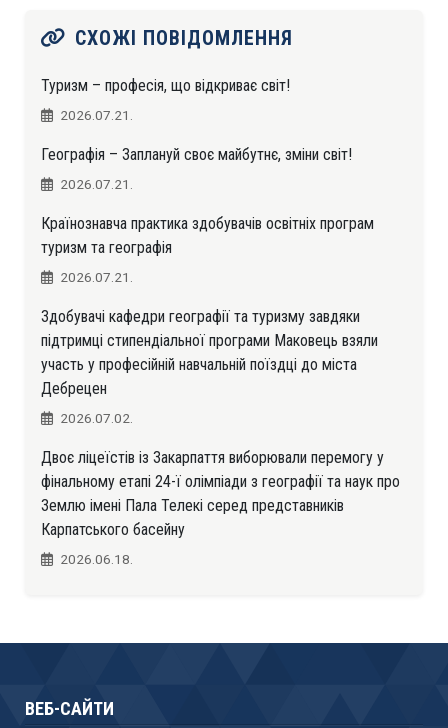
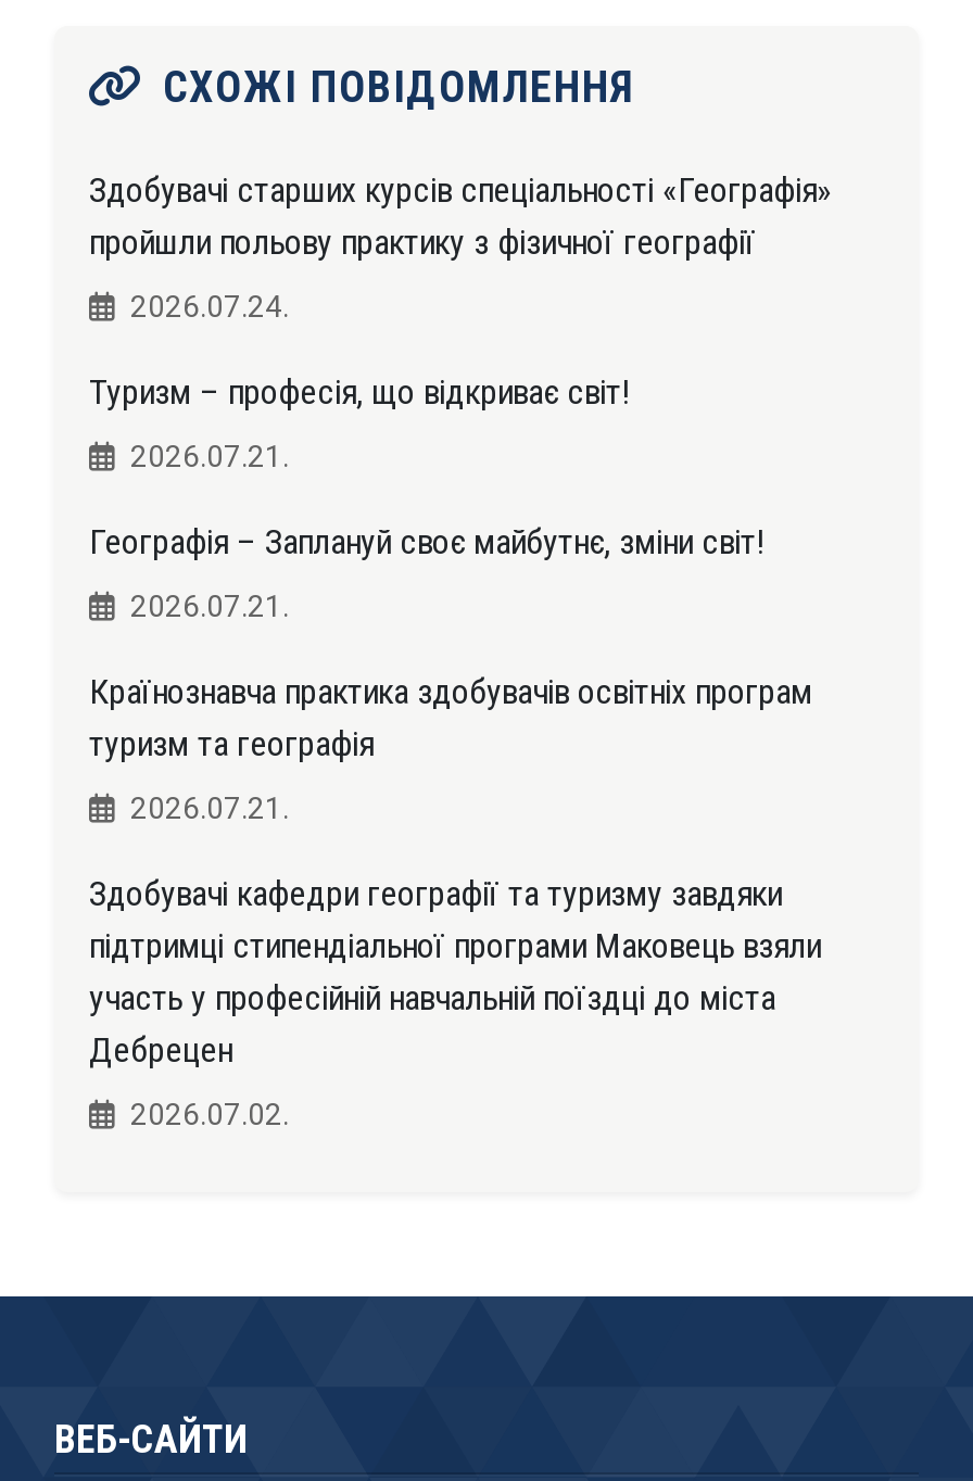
+ Здобувачі старших курсів спеціальності «Географія»
+ пройшли польову практику з фізичної географії
+ 2026.07.24.

moved down: Туризм – професія, що відкриває світ! | 2026.07.21. | Географія – Заплануй своє майбутнє, зміни світ! | ... | Дебрецен | 2026.07.02.

- Двоє ліцеїстів із Закарпаття виборювали перемогу у
- фінальному етапі 24-ї олімпіади з географії та наук про
- Землю імені Пала Телекі серед представників
- Карпатського басейну
- 2026.06.18.
